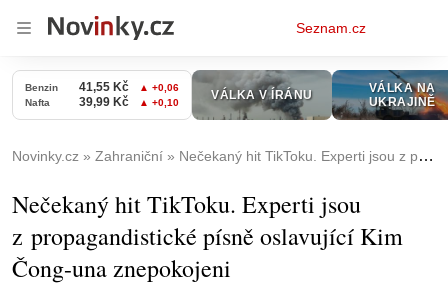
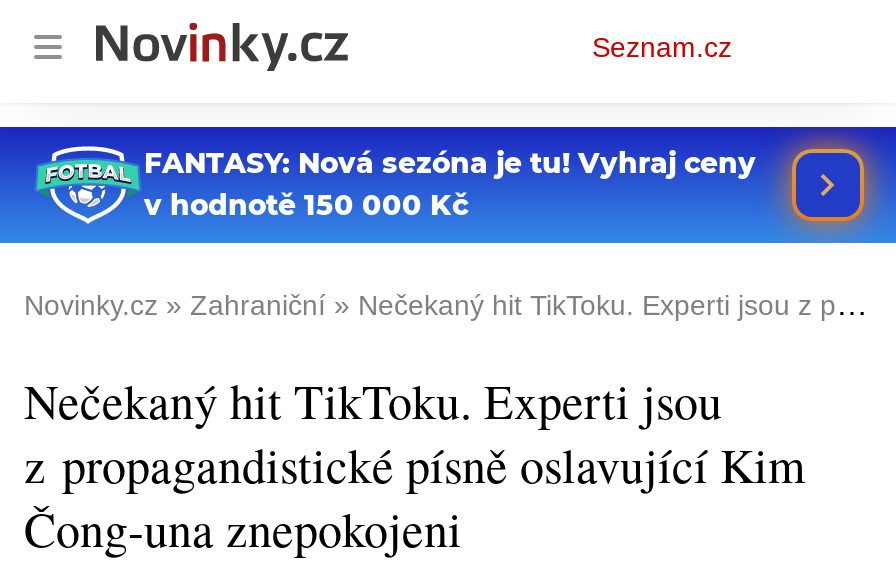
- [image]
+ [image]
